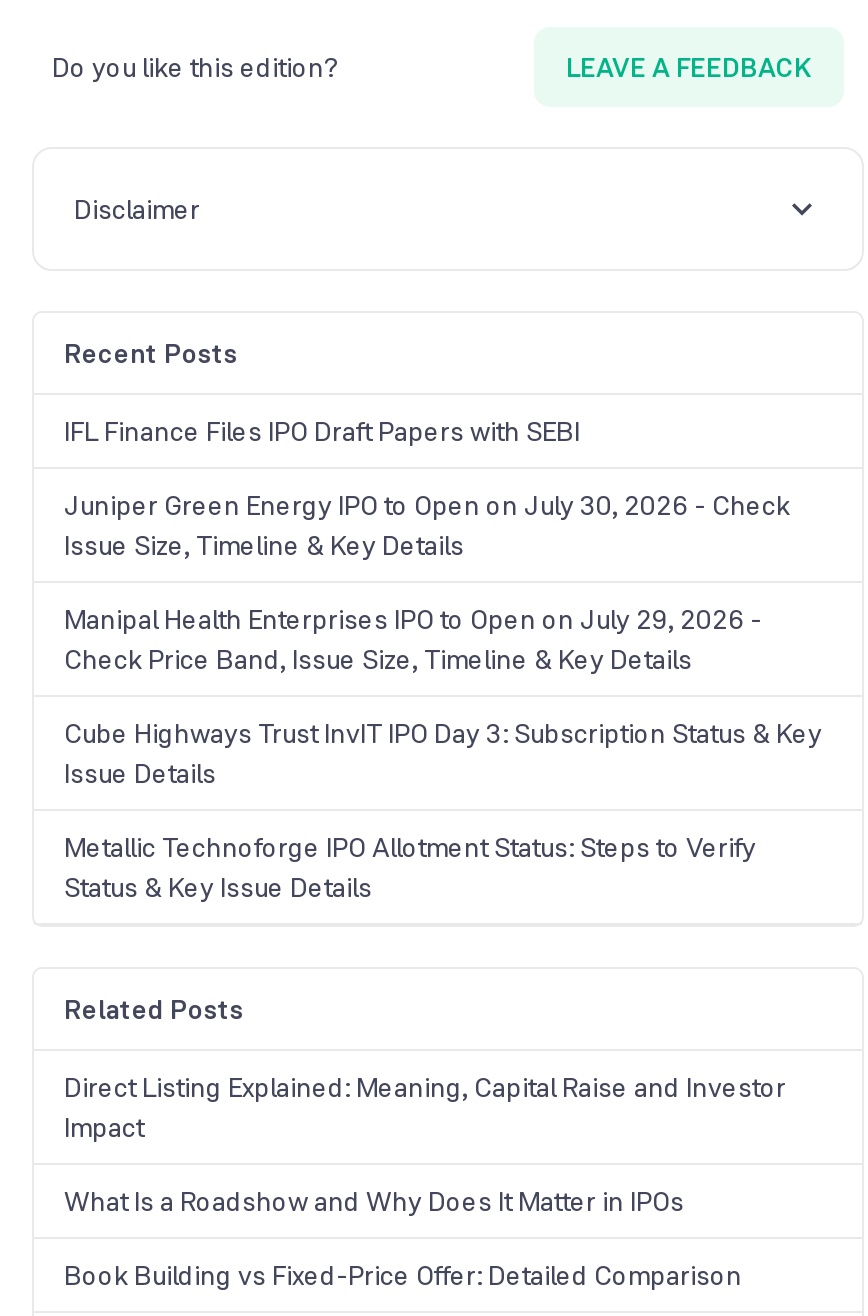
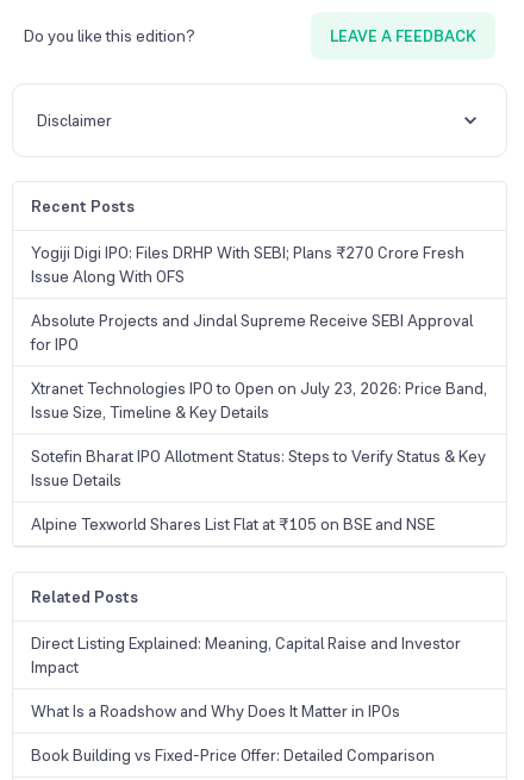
- IFL Finance Files IPO Draft Papers with SEBI
- Juniper Green Energy IPO to Open on July 30, 2026 - Check
+ Yogiji Digi IPO: Files DRHP With SEBI; Plans ₹270 Crore Fresh
+ Issue Along With OFS
+ Absolute Projects and Jindal Supreme Receive SEBI Approval
+ for IPO
+ Xtranet Technologies IPO to Open on July 23, 2026: Price Band,

moved down: Issue Size, Timeline & Key Details

- Manipal Health Enterprises IPO to Open on July 29, 2026 -
- Check Price Band, Issue Size, Timeline & Key Details
- Cube Highways Trust InvIT IPO Day 3: Subscription Status & Key
+ Sotefin Bharat IPO Allotment Status: Steps to Verify Status & Key

moved down: Issue Details

- Metallic Technoforge IPO Allotment Status: Steps to Verify
- Status & Key Issue Details
+ Alpine Texworld Shares List Flat at ₹105 on BSE and NSE
